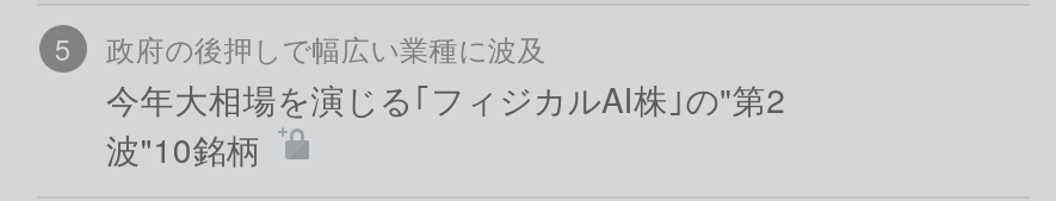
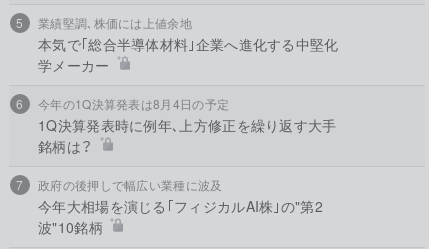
+ 業績堅調､株価には上値余地
+ 本気で｢総合半導体材料｣企業へ進化する中堅化
+ 学メーカー
+ 6
+ 今年の1Q決算発表は8月4日の予定
+ 1Q決算発表時に例年､上方修正を繰り返す大手
+ 銘柄は？
+ 7
